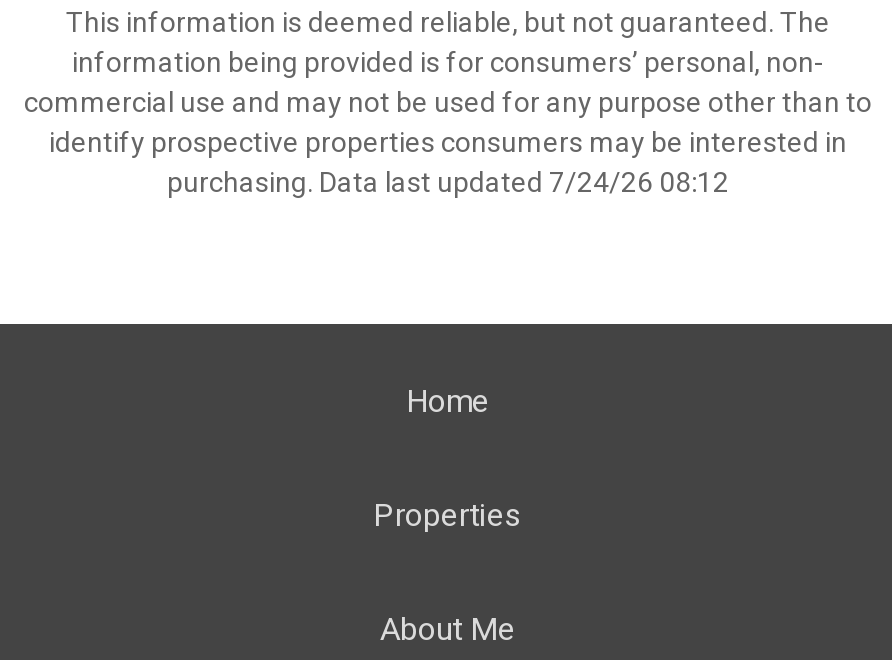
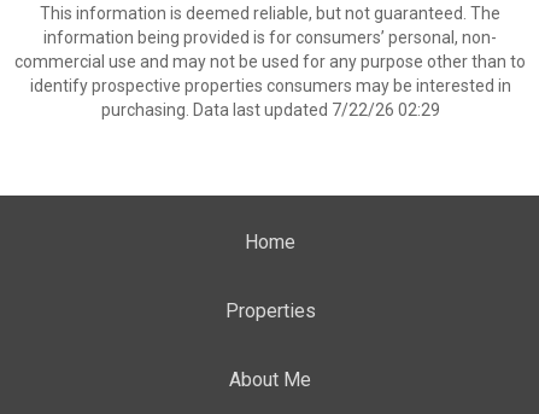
- purchasing. Data last updated 7/24/26 08:12
+ purchasing. Data last updated 7/22/26 02:29
